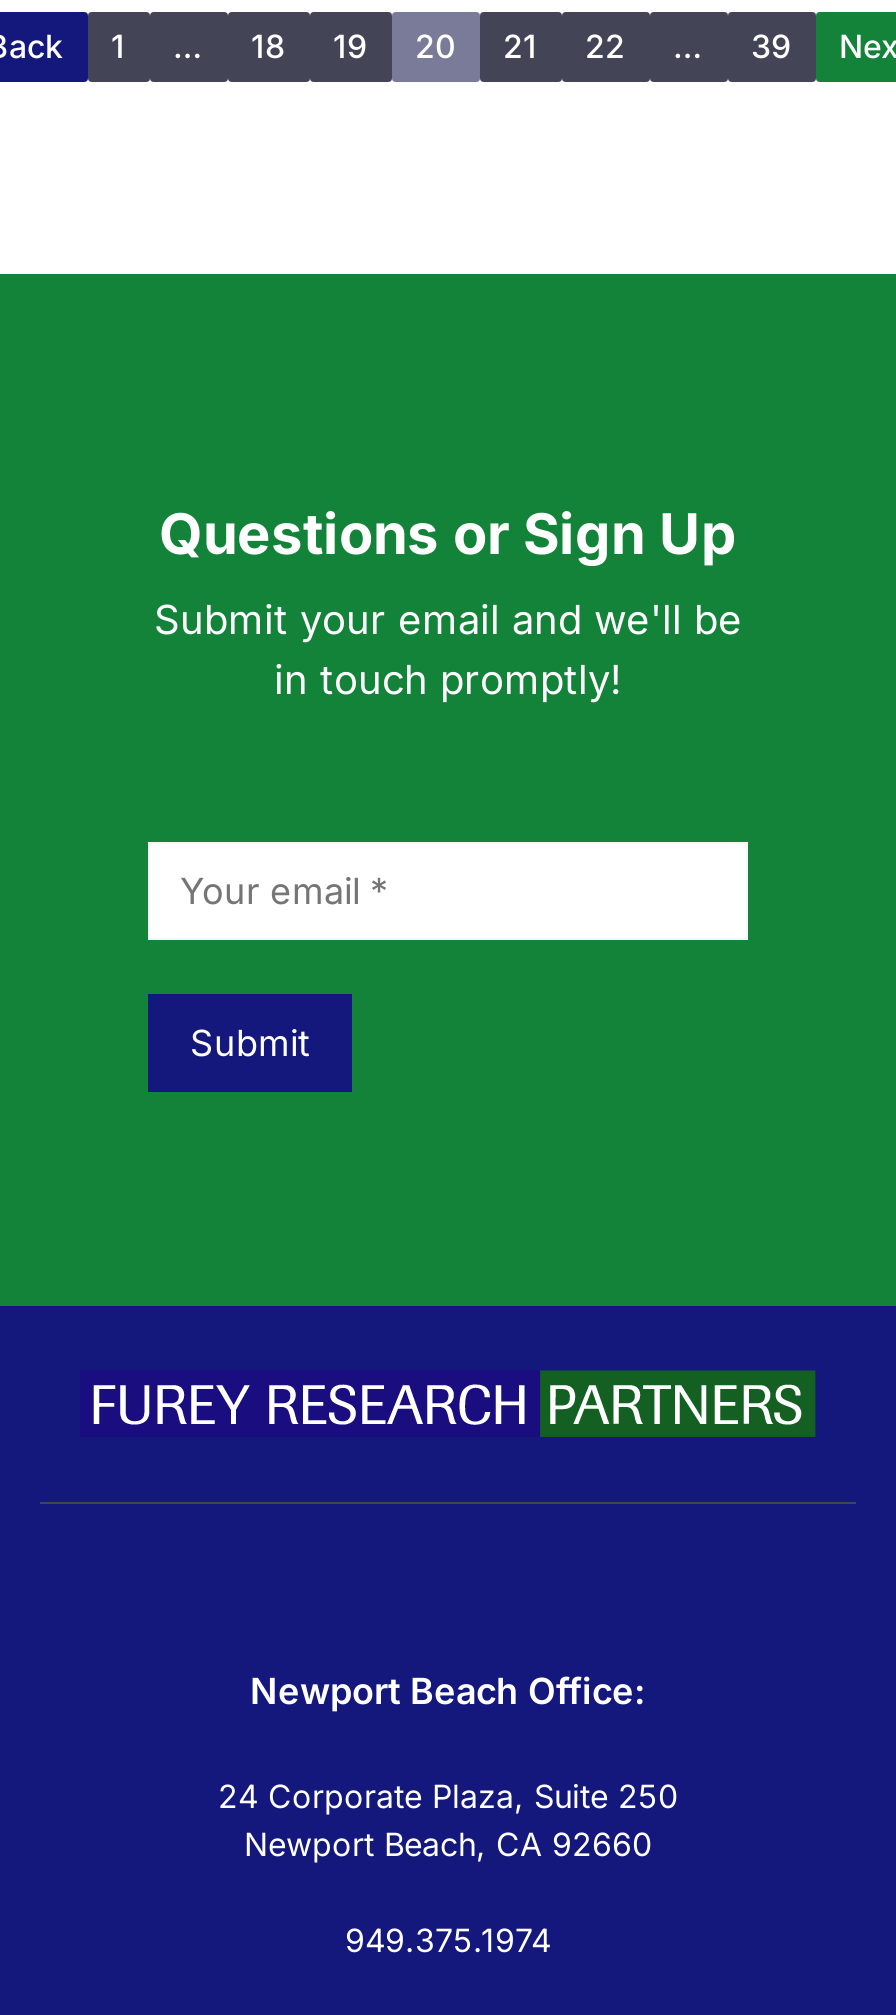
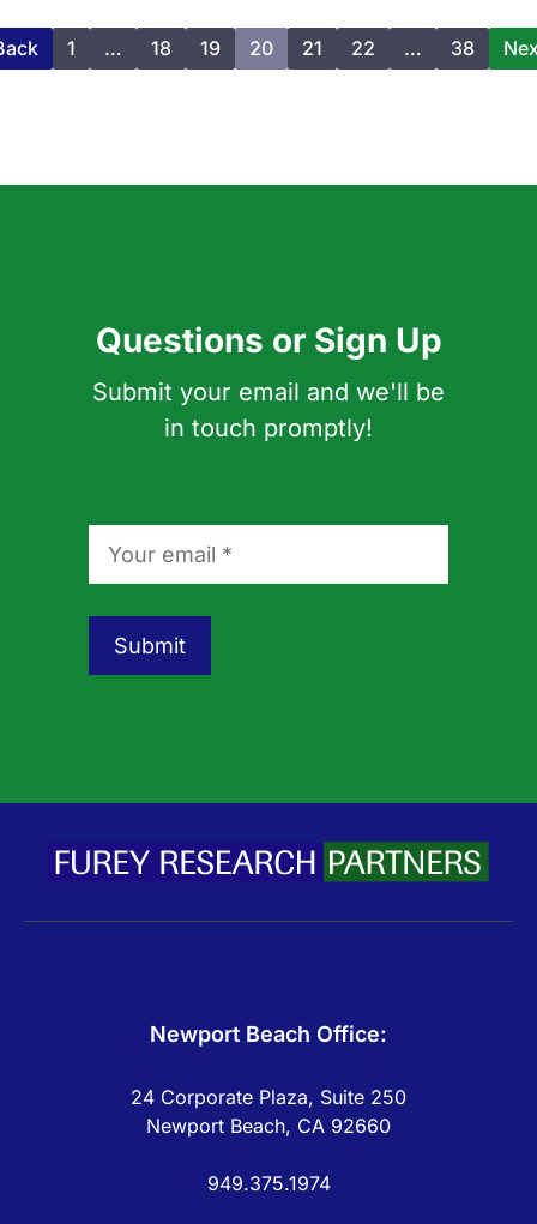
- 39
+ 38
